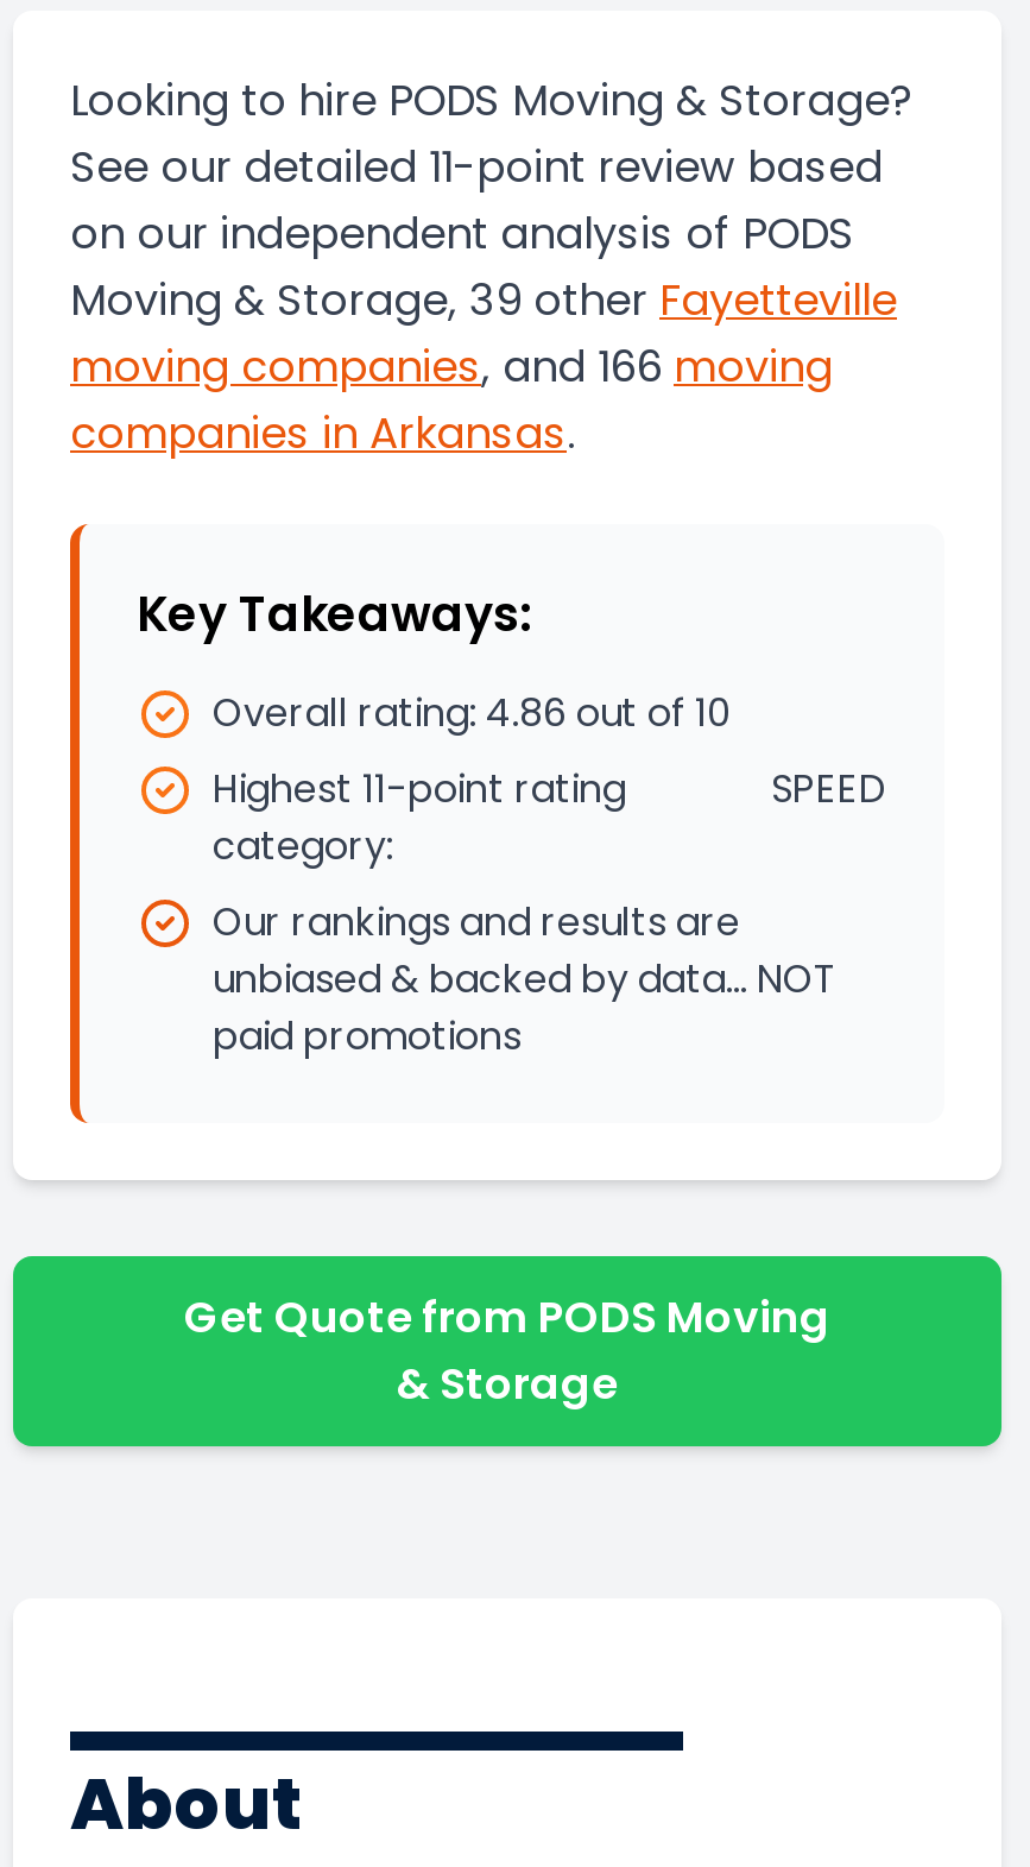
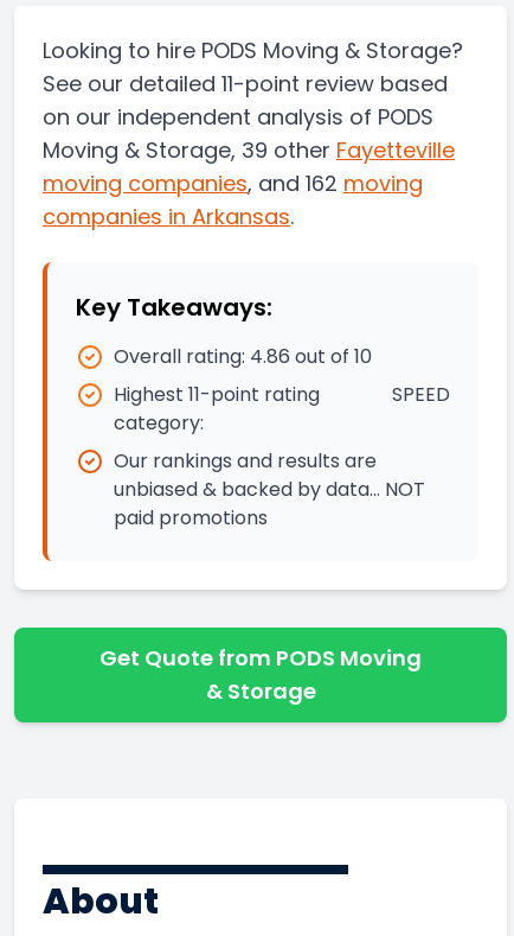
- moving companies, and 166 moving
+ moving companies, and 162 moving
